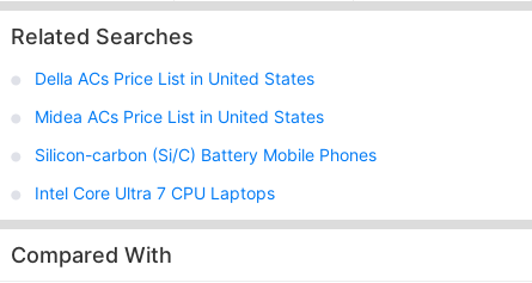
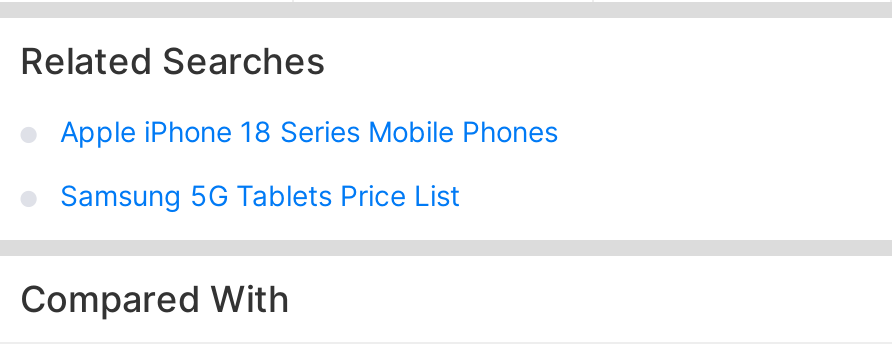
- Della ACs Price List in United States
- Midea ACs Price List in United States
- Silicon-carbon (Si/C) Battery Mobile Phones
- Intel Core Ultra 7 CPU Laptops
+ Apple iPhone 18 Series Mobile Phones
+ Samsung 5G Tablets Price List
